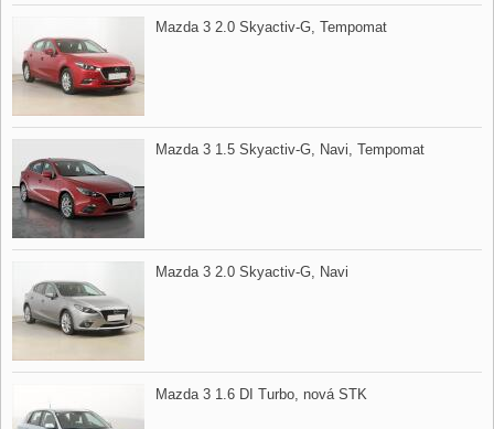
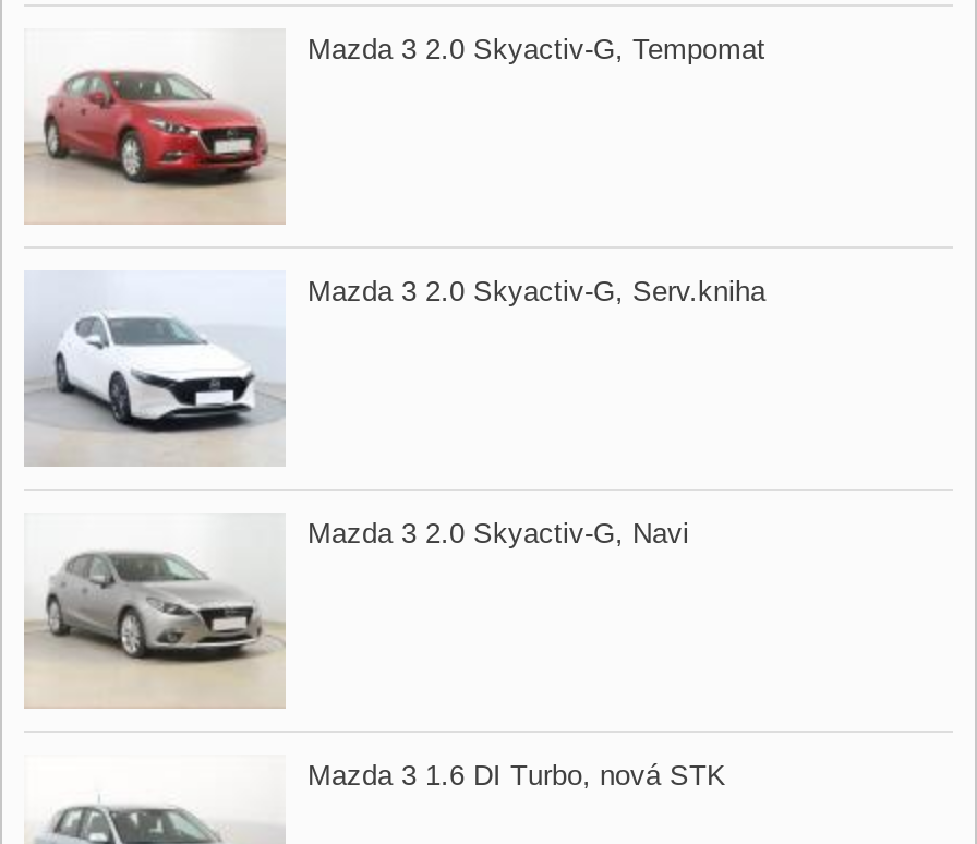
- Mazda 3 1.5 Skyactiv-G, Navi, Tempomat
+ Mazda 3 2.0 Skyactiv-G, Serv.kniha

- [image]
+ [image]
